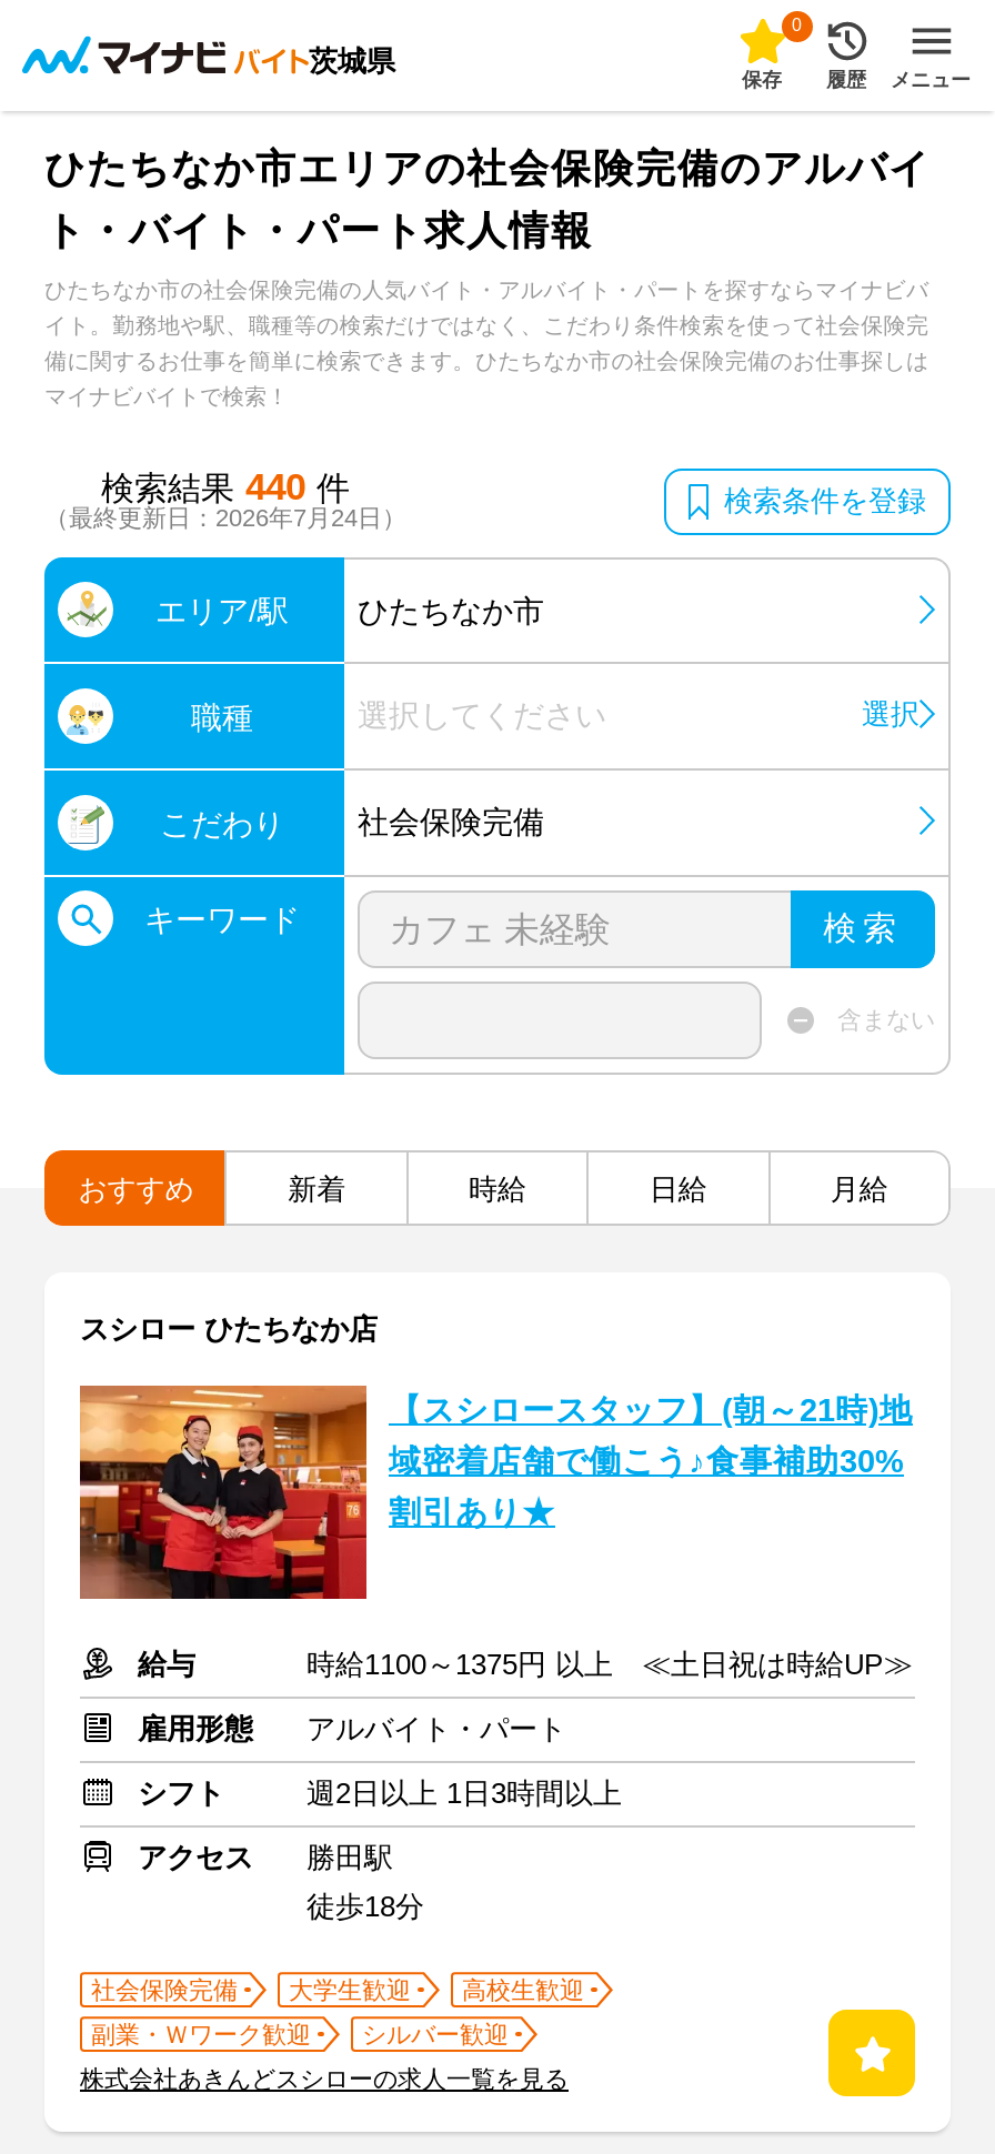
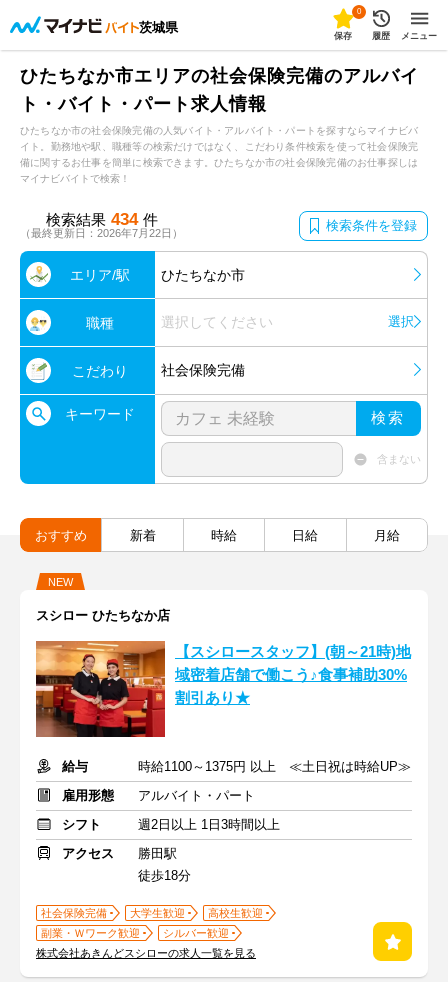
- 検索結果 440 件
+ 検索結果 434 件

- （最終更新日：2026年7月24日）
+ （最終更新日：2026年7月22日）

+ NEW
